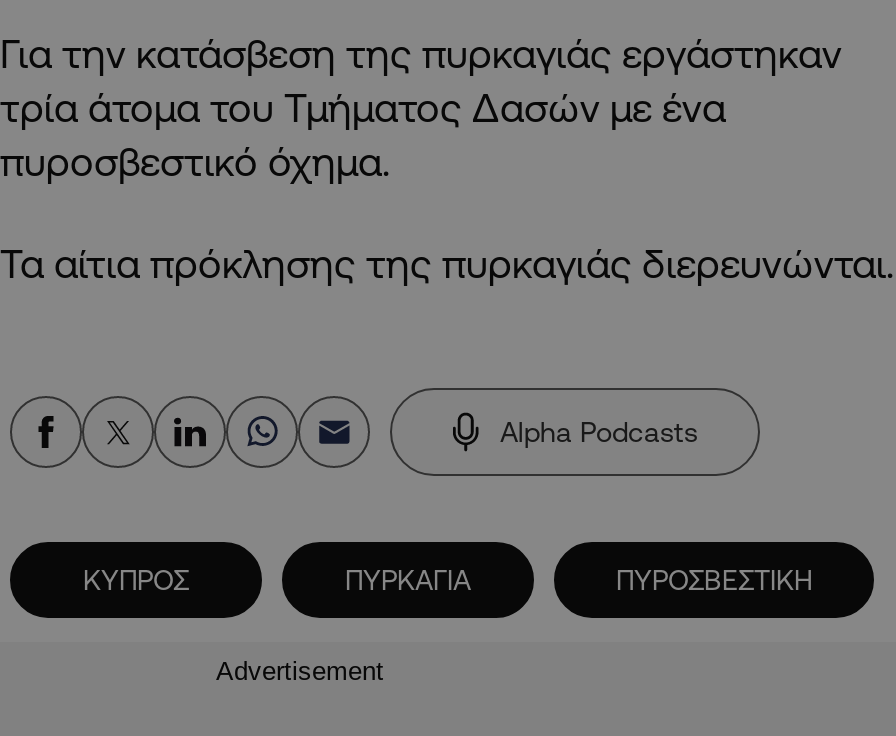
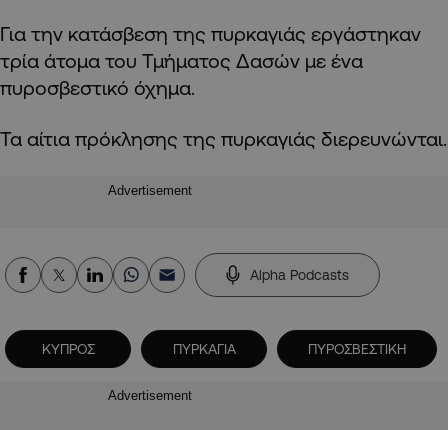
+ Advertisement
